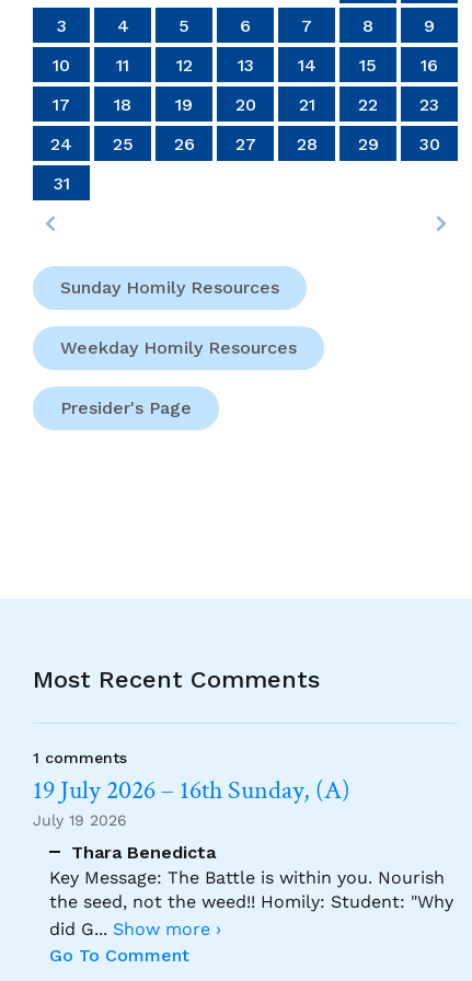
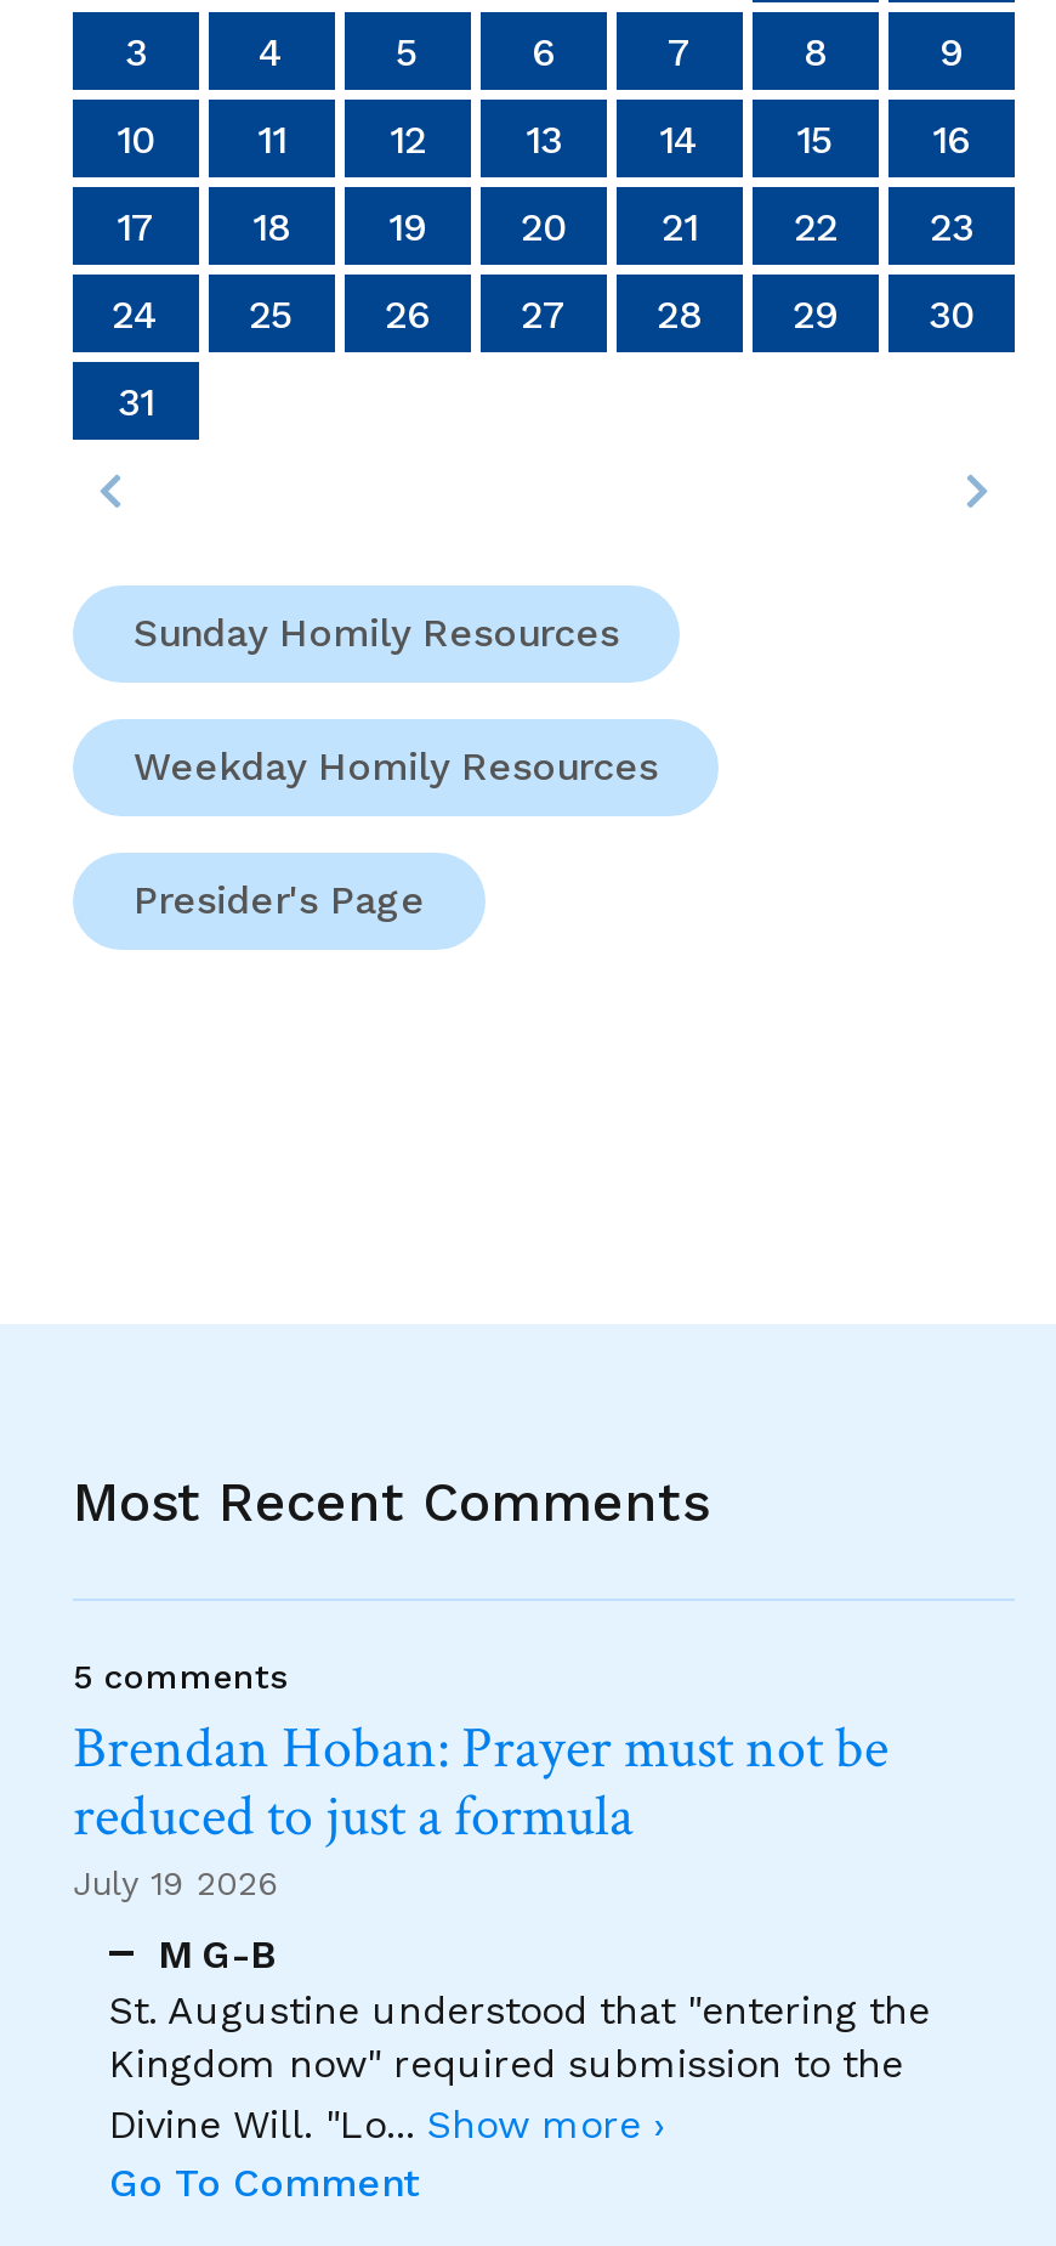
- 1 comments
- 19 July 2026 – 16th Sunday, (A)
+ 5 comments
+ Brendan Hoban: Prayer must not be
+ reduced to just a formula

- Thara Benedicta
- Key Message: The Battle is within you. Nourish
- the seed, not the weed!! Homily: Student: "Why
- did G... Show more ›
+ M G-B
+ St. Augustine understood that "entering the
+ Kingdom now" required submission to the
+ Divine Will. "Lo... Show more ›
